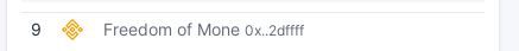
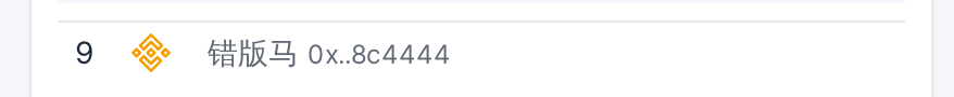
- Freedom of Mone 0x..2dffff
+ 错版马 0x..8c4444
